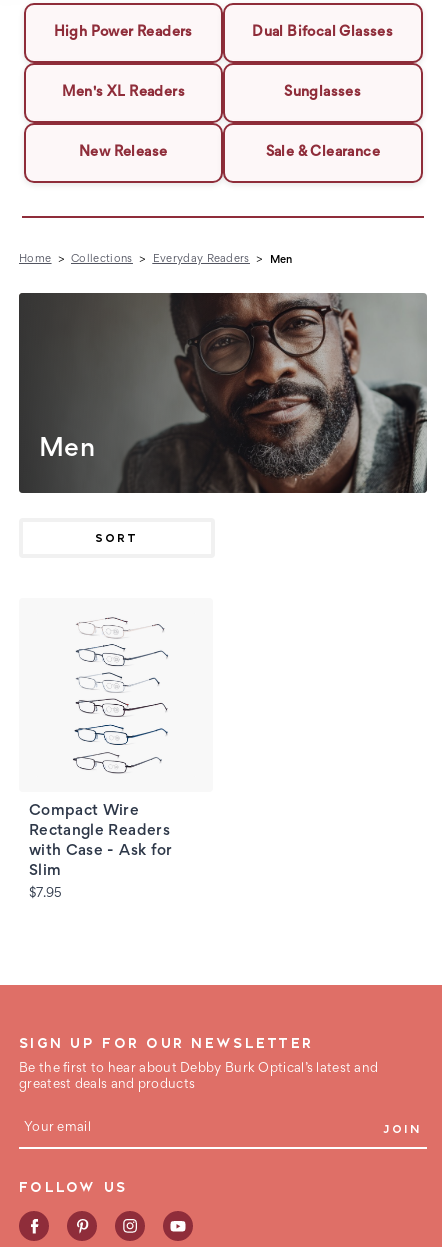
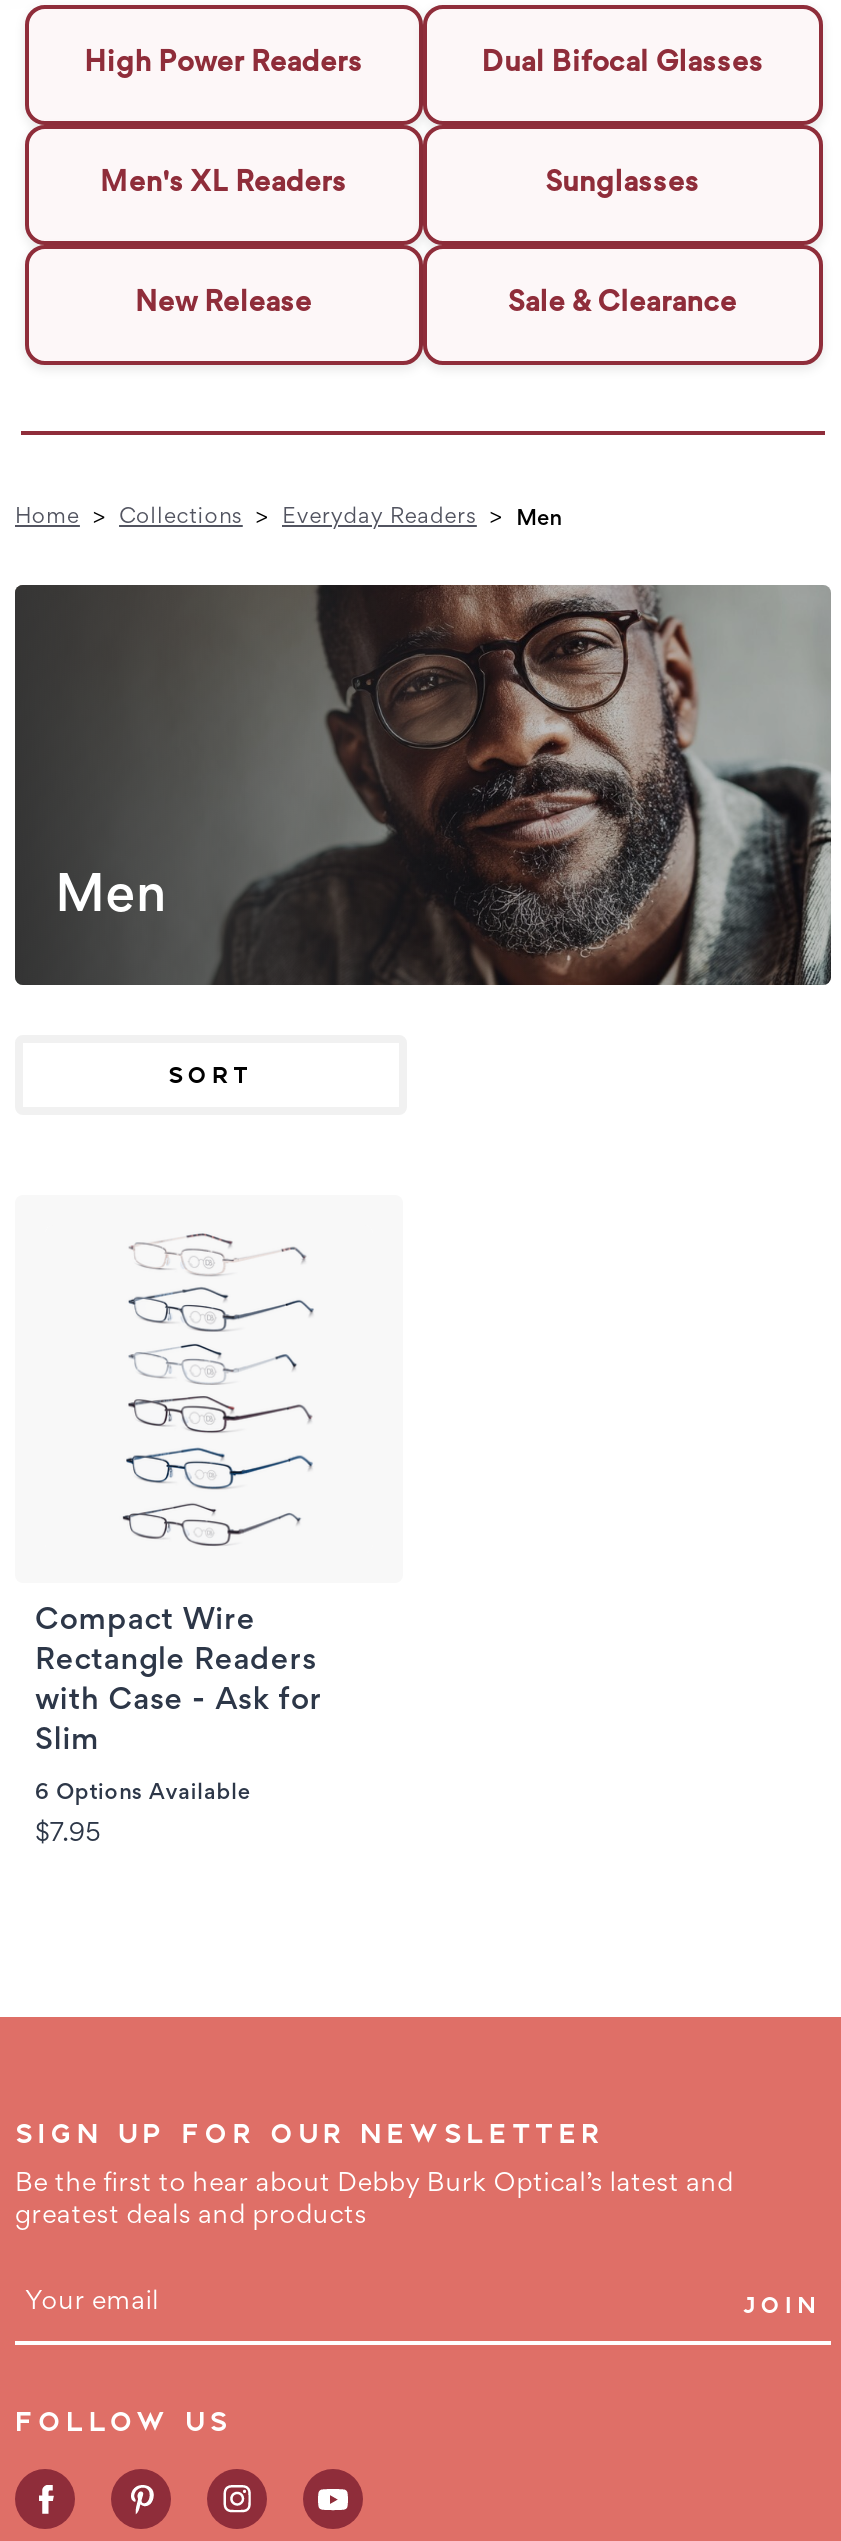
+ 6 Options Available
